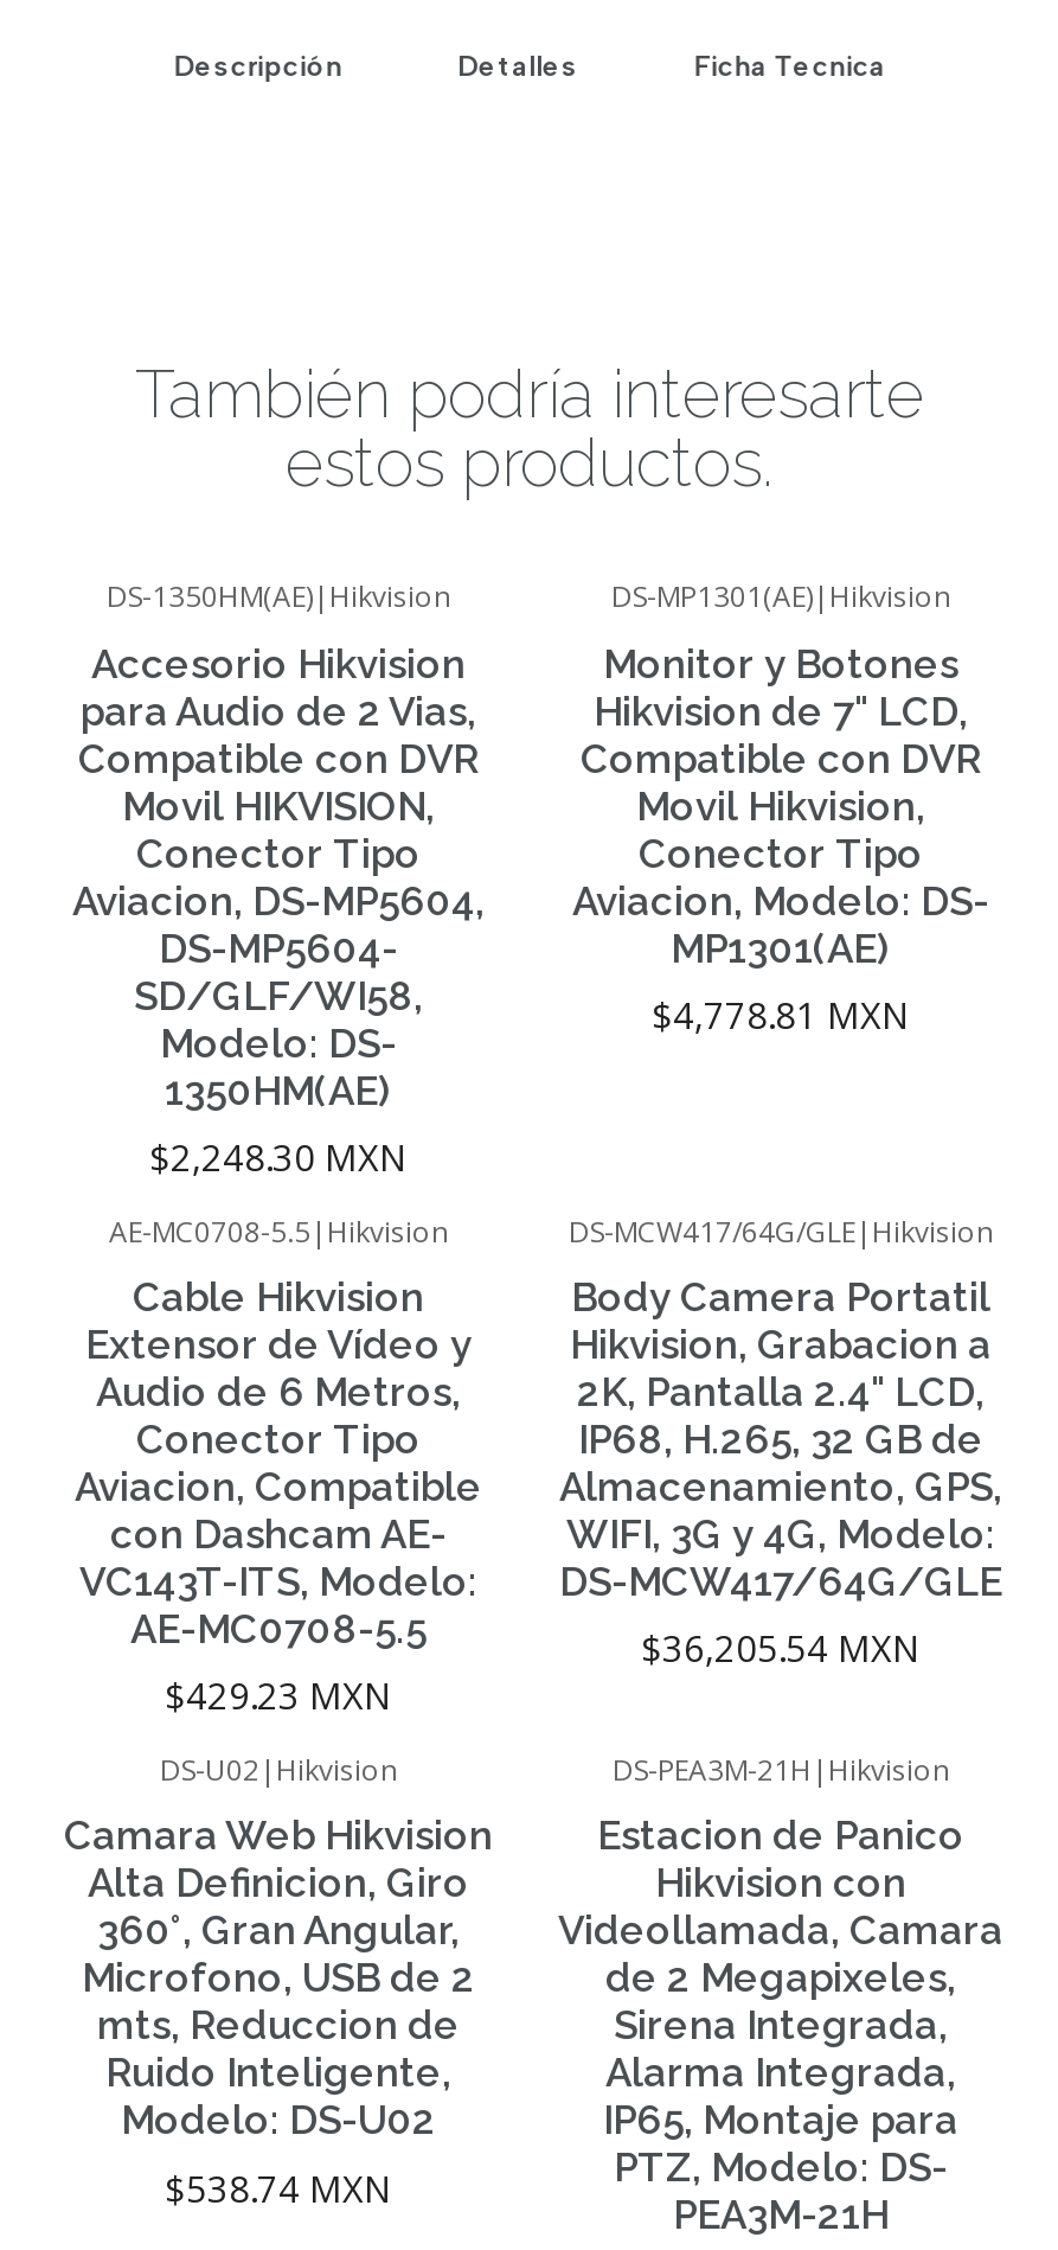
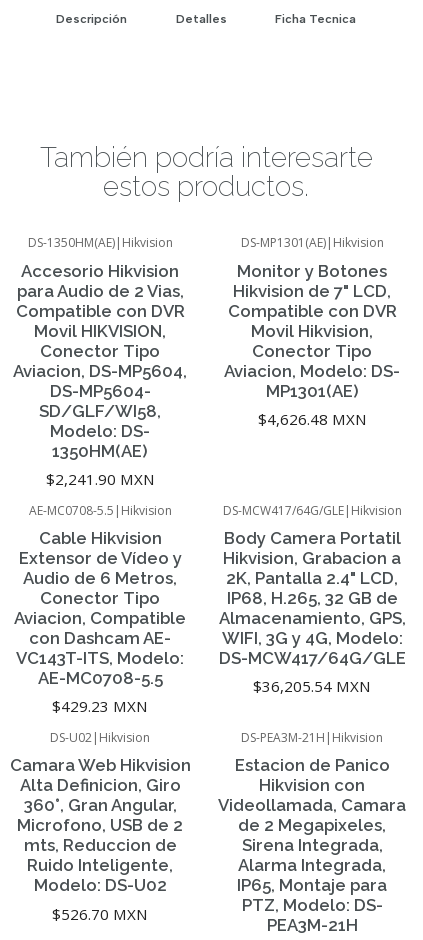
- $4,778.81 MXN
+ $4,626.48 MXN

- $2,248.30 MXN
+ $2,241.90 MXN

- $538.74 MXN
+ $526.70 MXN
